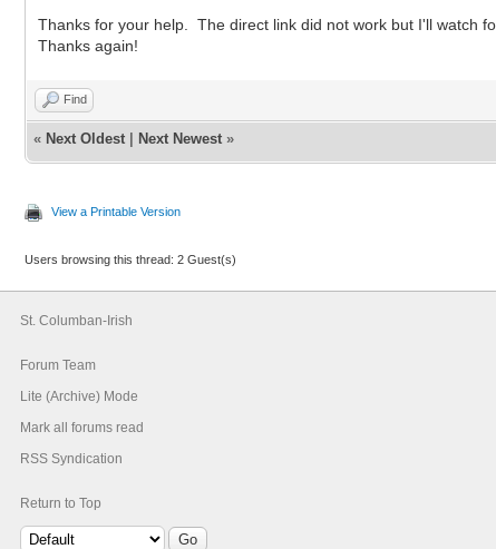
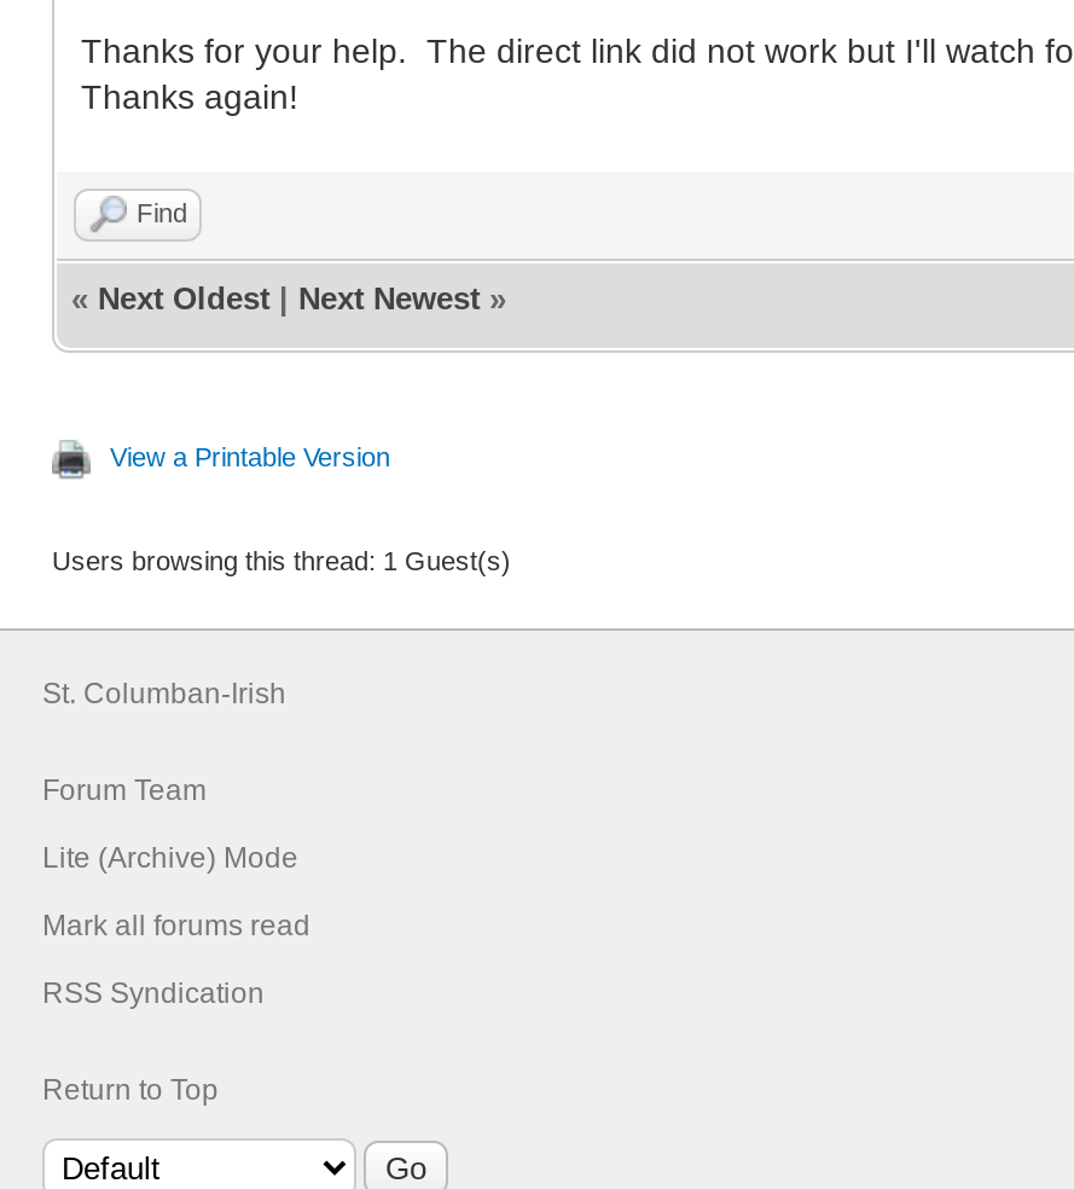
- Users browsing this thread: 2 Guest(s)
+ Users browsing this thread: 1 Guest(s)
